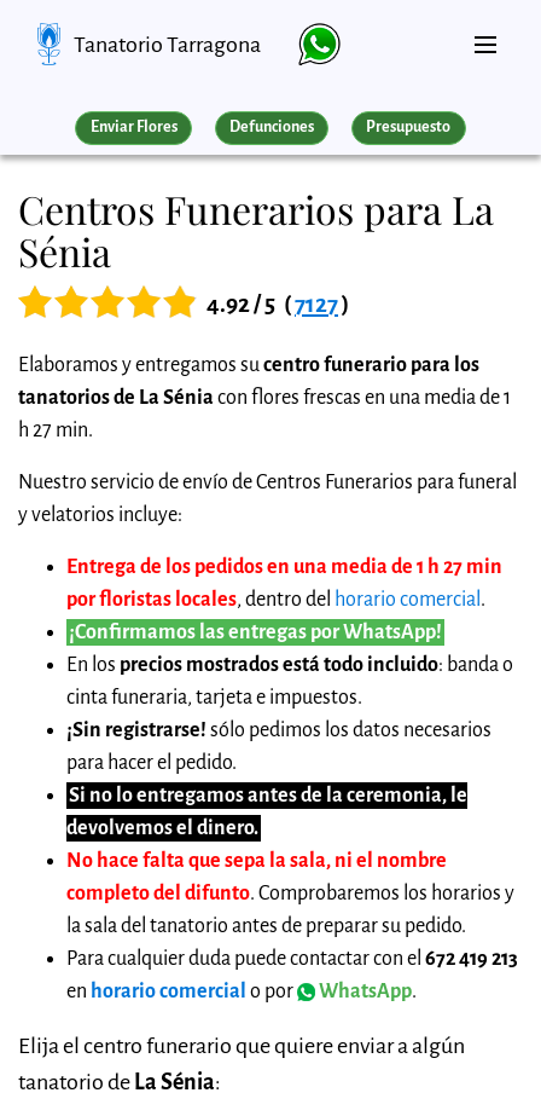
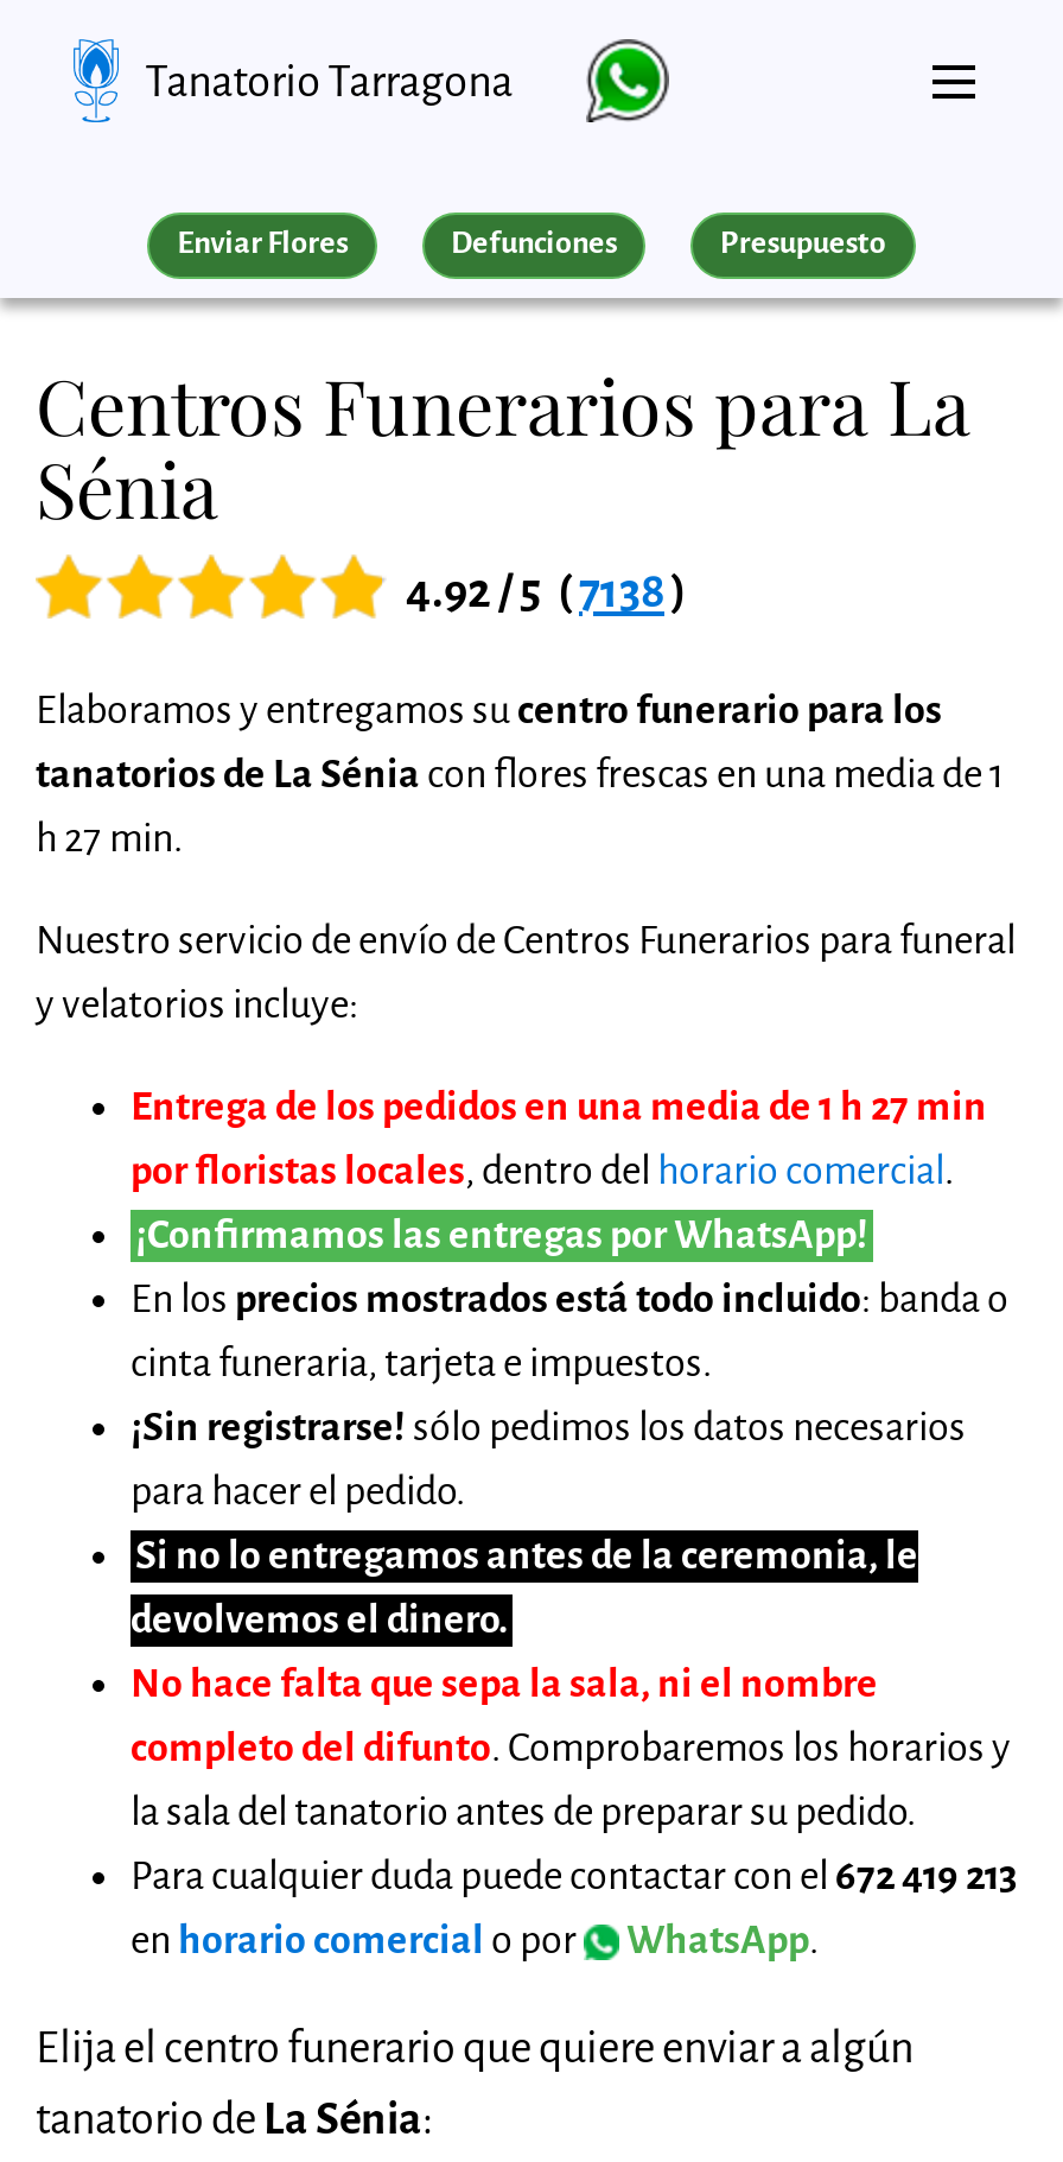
- 4.92 / 5 (7127)
+ 4.92 / 5 (7138)
